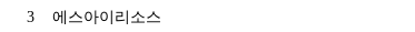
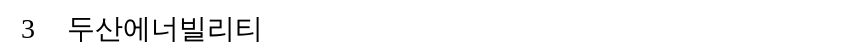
- 에스아이리소스
+ 두산에너빌리티
